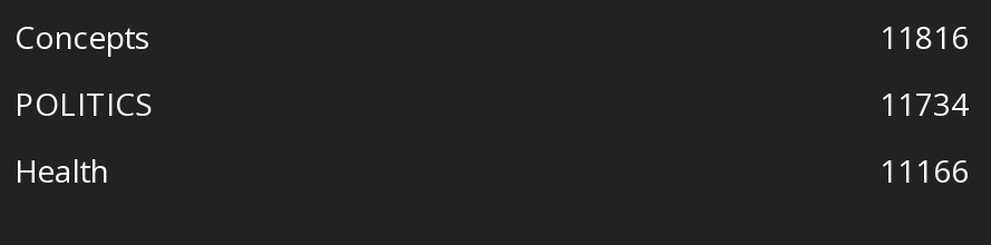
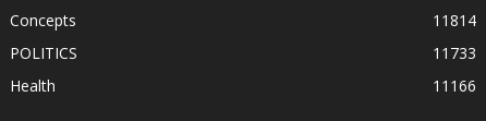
- 11816
+ 11814

- 11734
+ 11733
